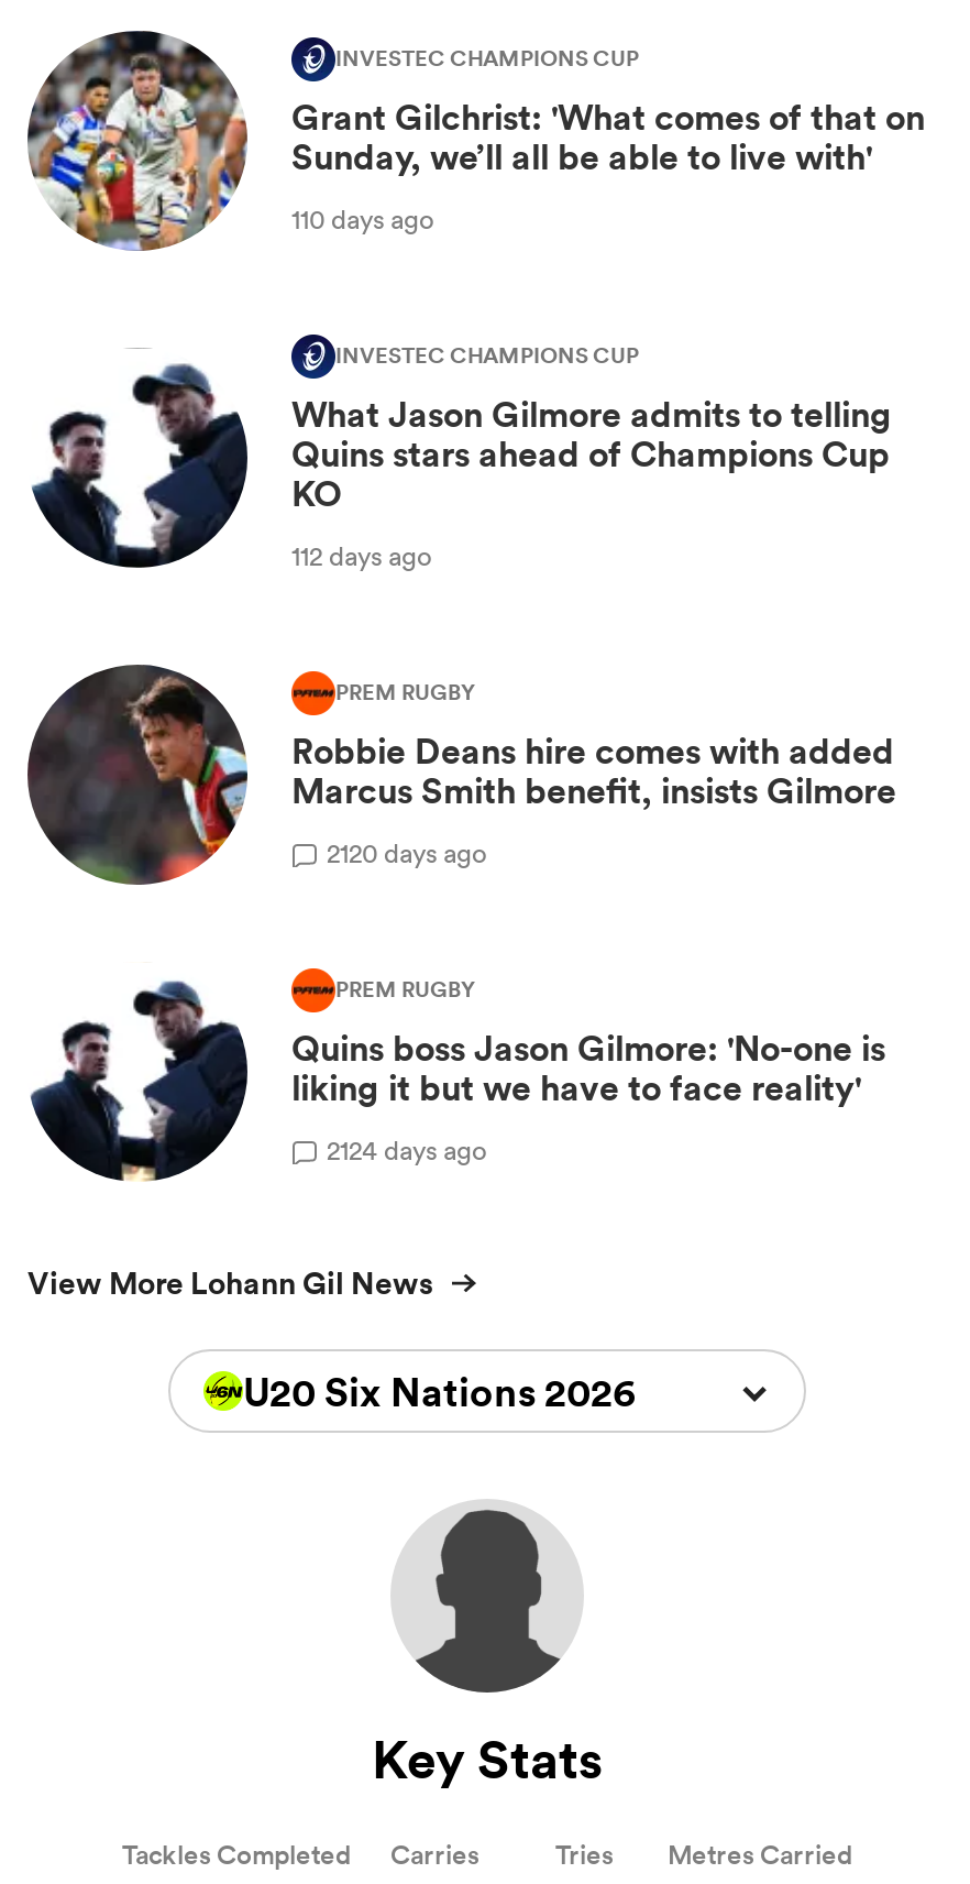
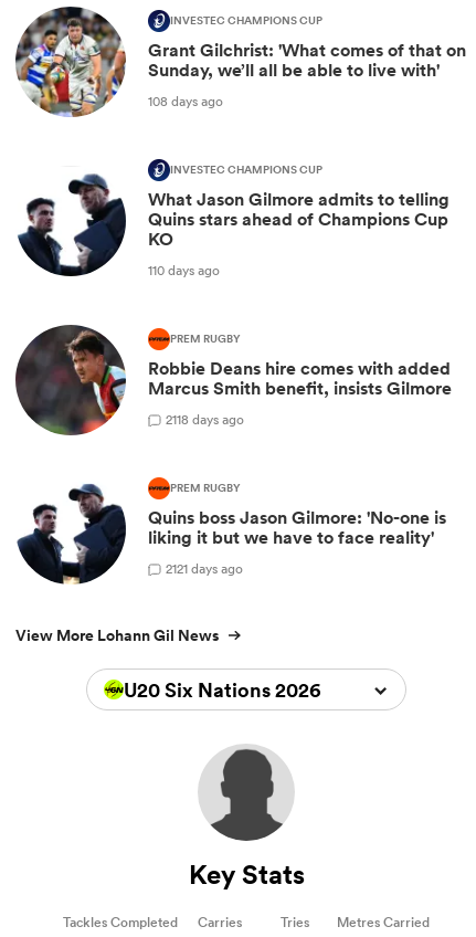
- 110 days ago
+ 108 days ago

- 112 days ago
+ 110 days ago

- 2120 days ago
+ 2118 days ago

- 2124 days ago
+ 2121 days ago
